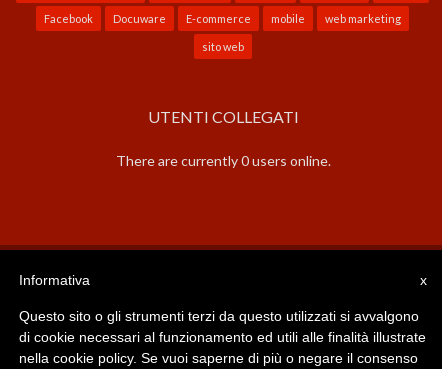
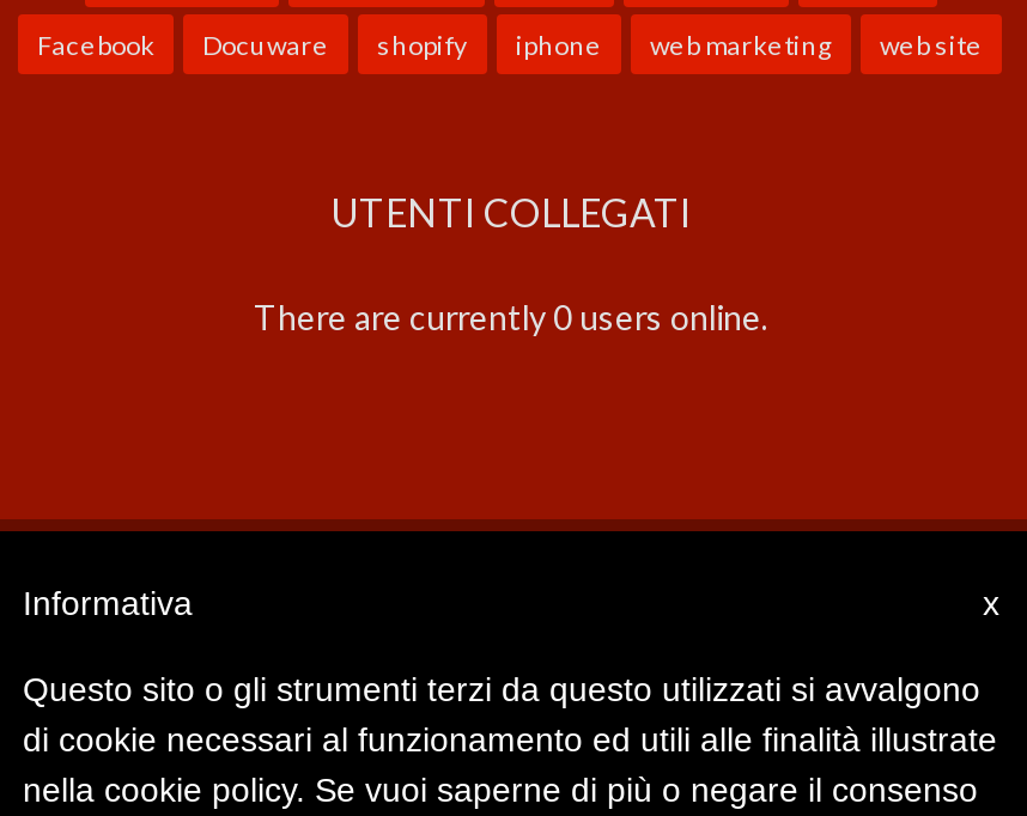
- E-commerce
- mobile
+ shopify
+ iphone

- sito web
+ web site
